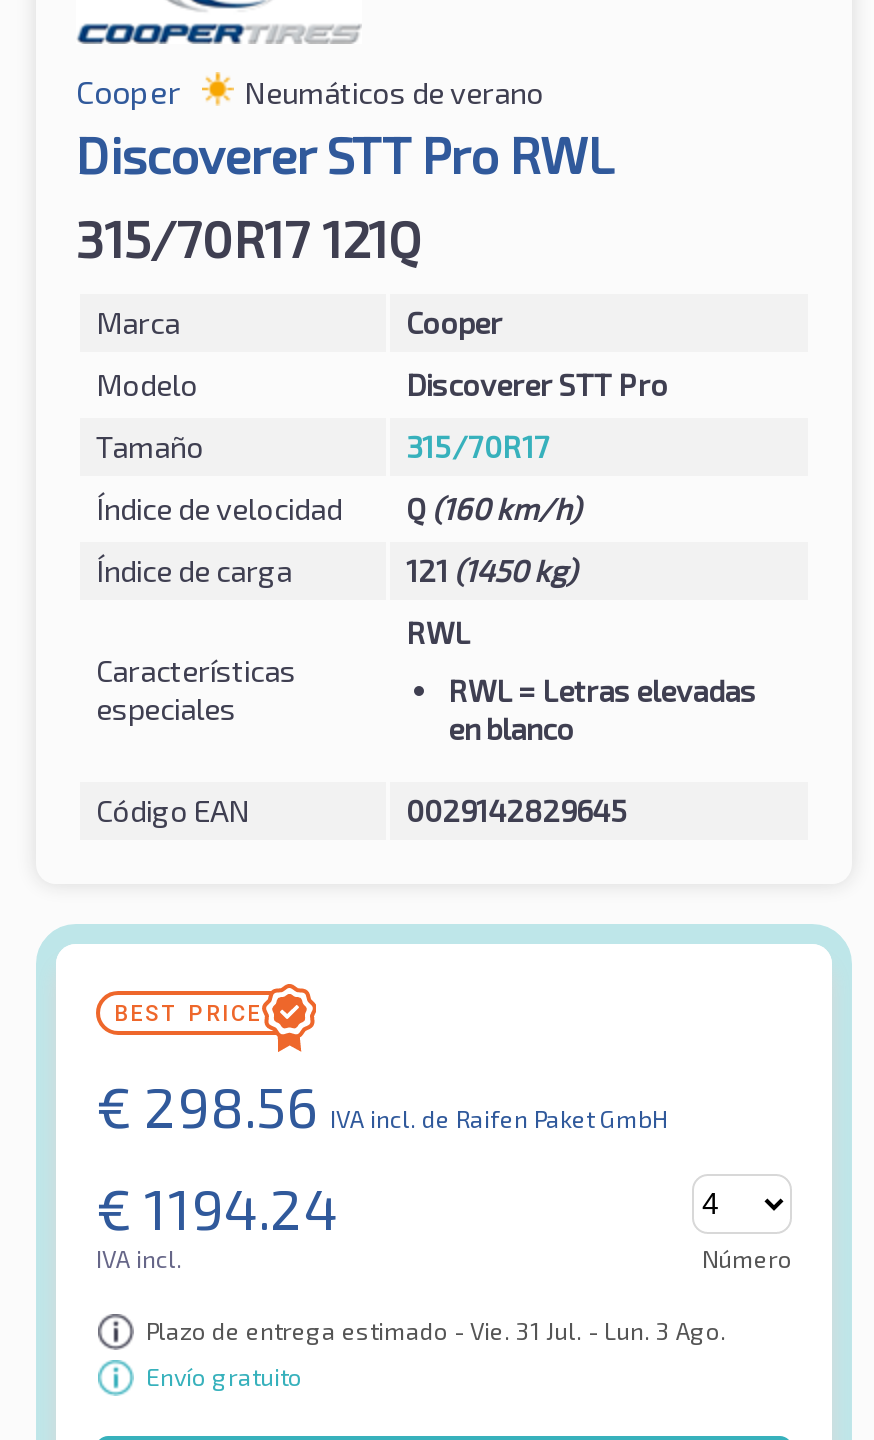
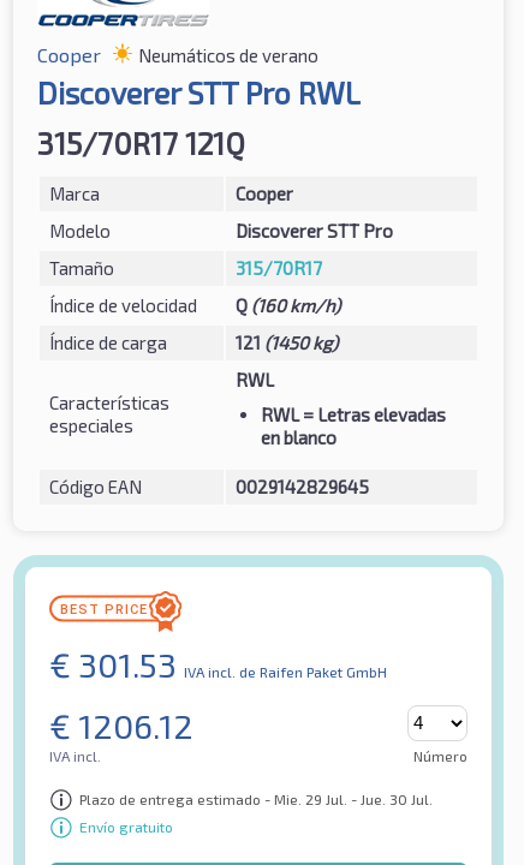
- € 298.56 IVA incl. de Raifen Paket GmbH
+ € 301.53 IVA incl. de Raifen Paket GmbH

- € 1194.24
+ € 1206.12

- Plazo de entrega estimado - Vie. 31 Jul. - Lun. 3 Ago.
+ Plazo de entrega estimado - Mie. 29 Jul. - Jue. 30 Jul.
